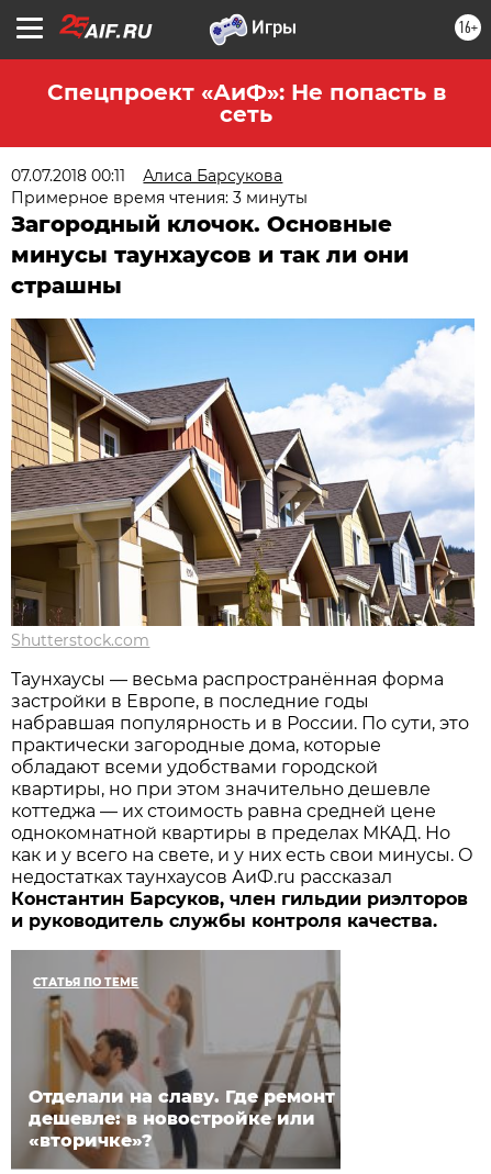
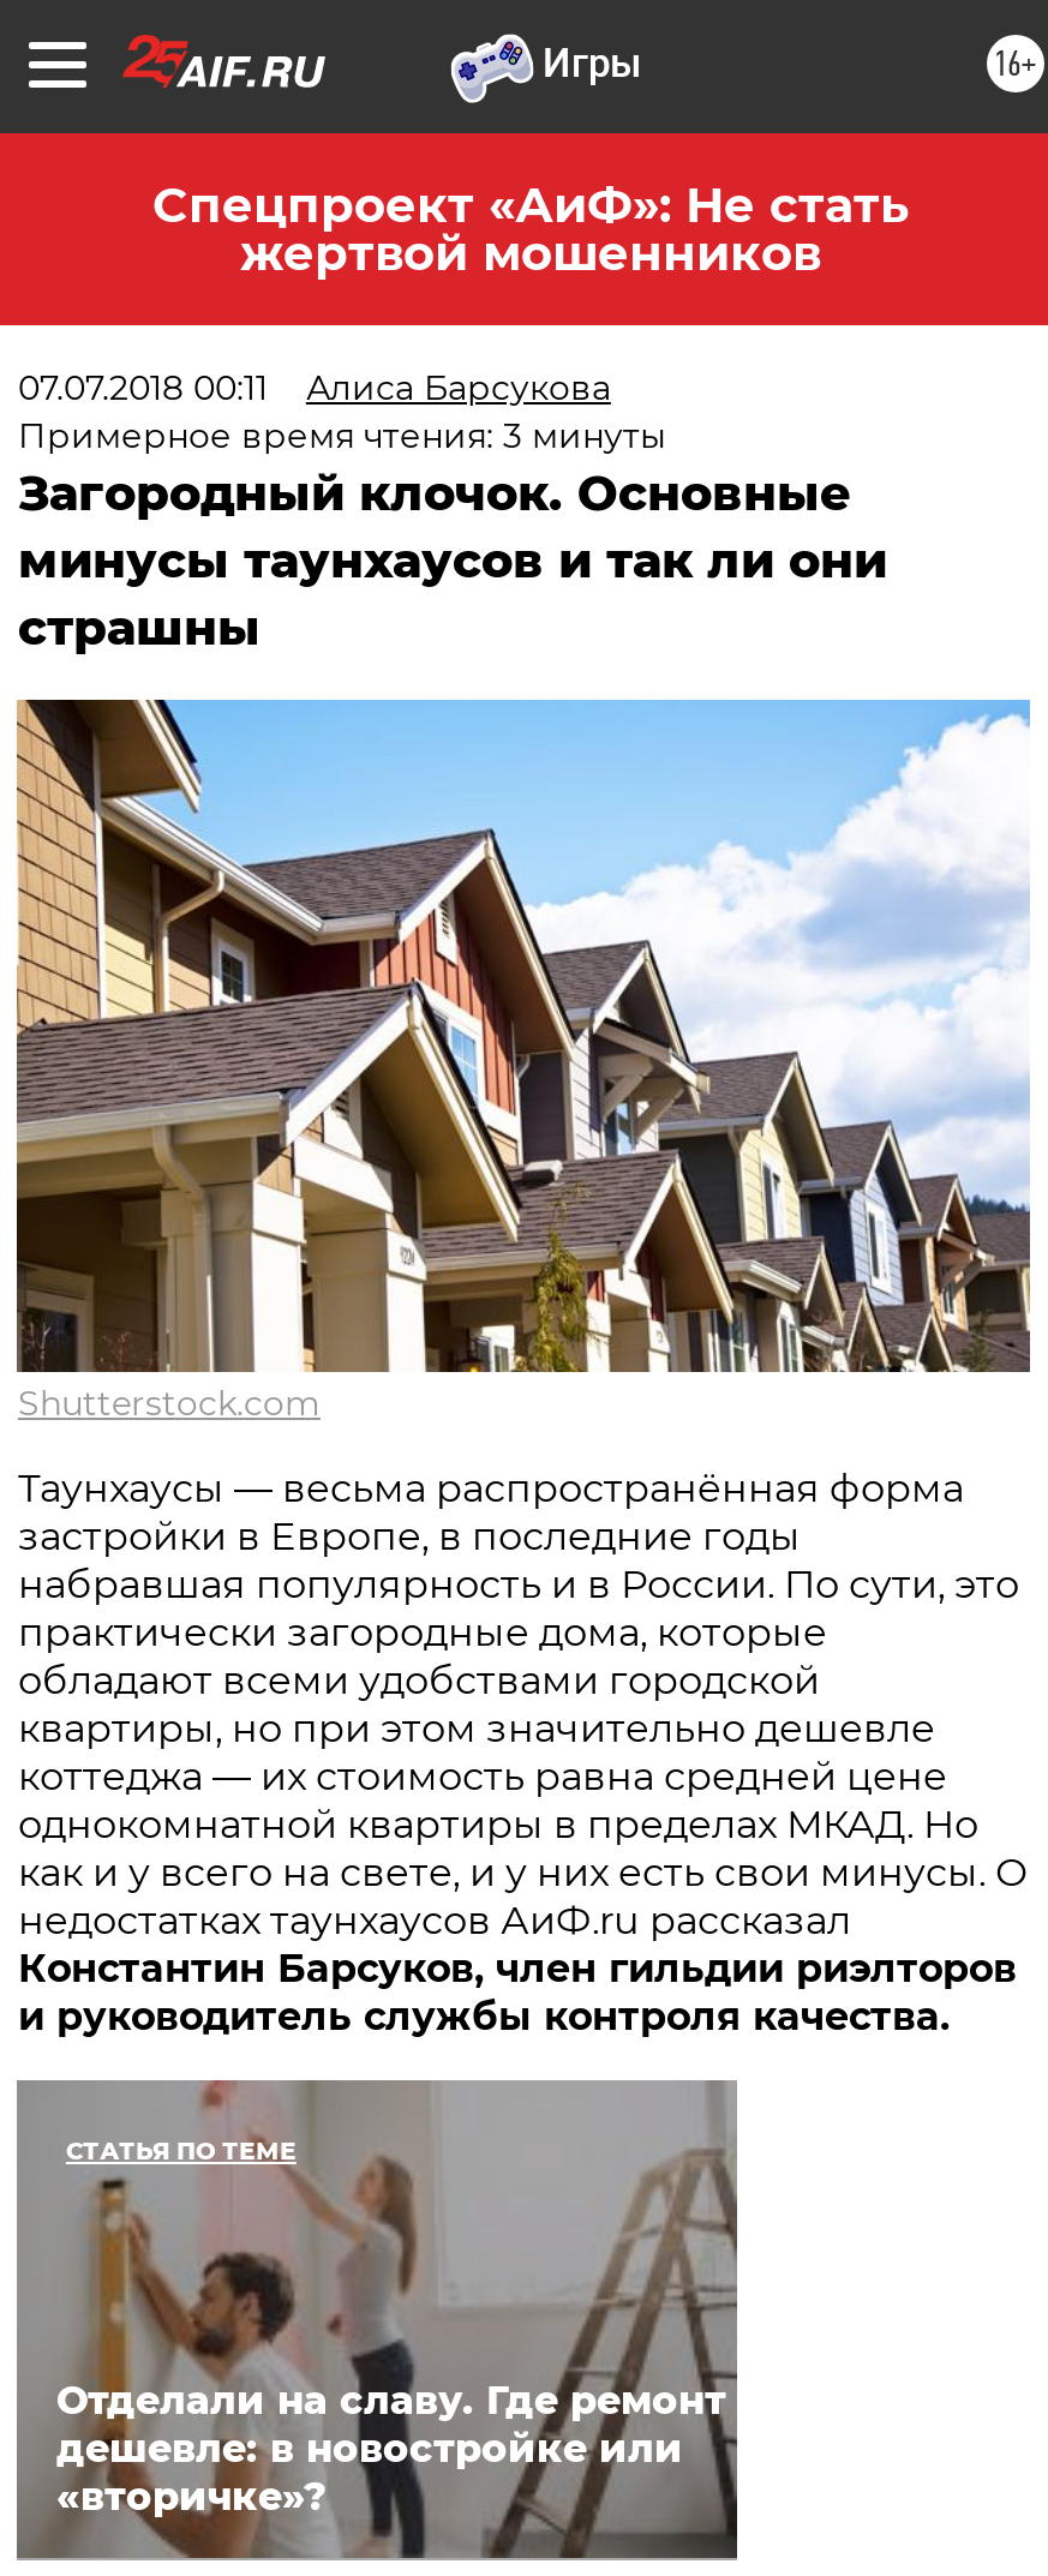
- Спецпроект «АиФ»: Не попасть в
- сеть
+ Спецпроект «АиФ»: Не стать
+ жертвой мошенников
